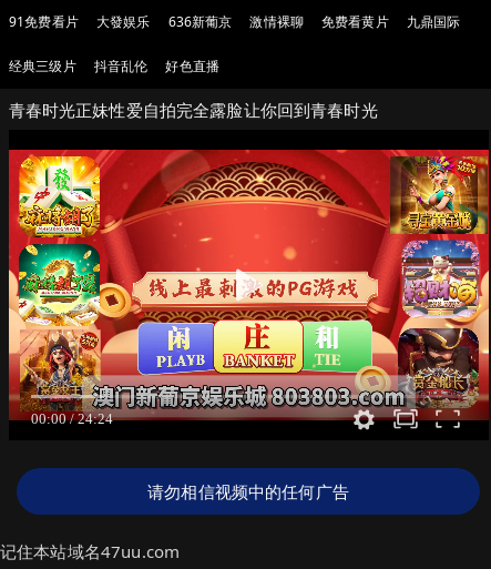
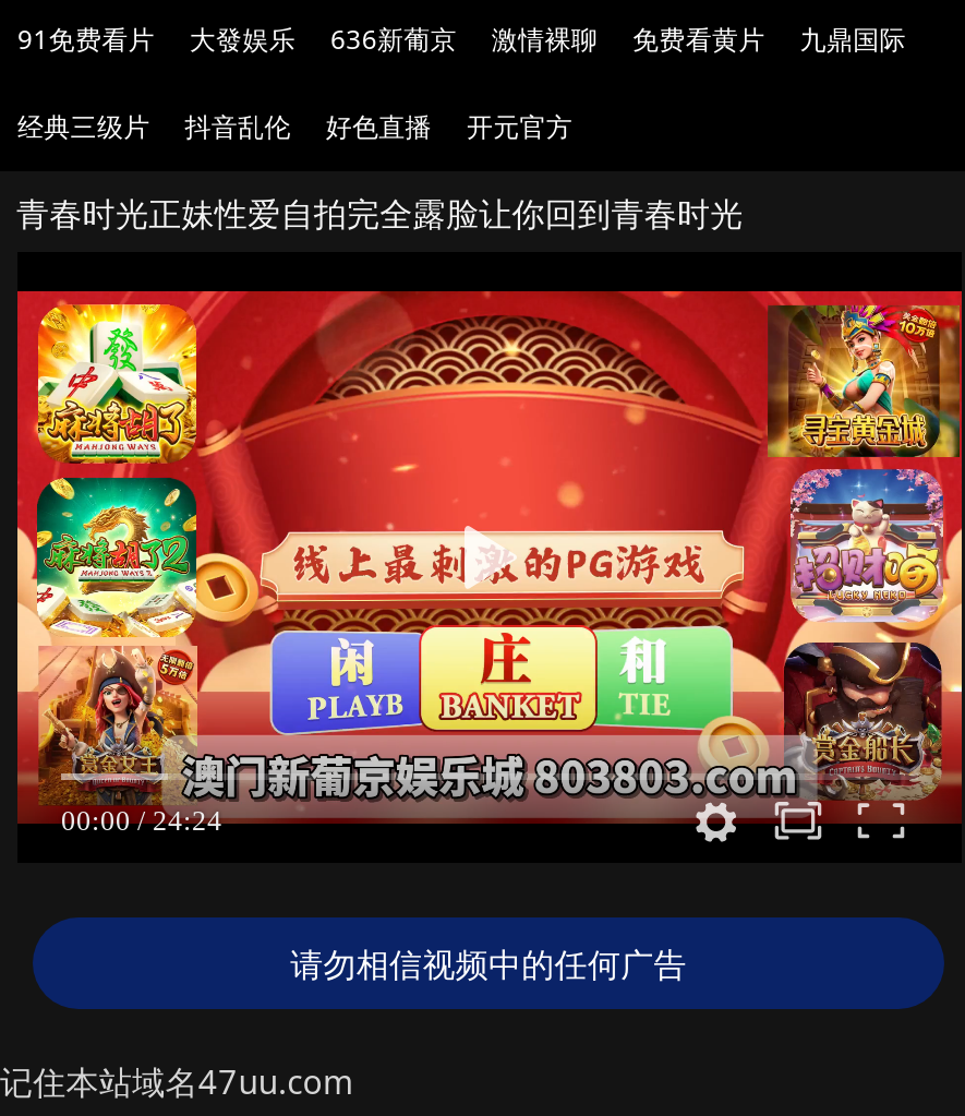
+ 开元官方
